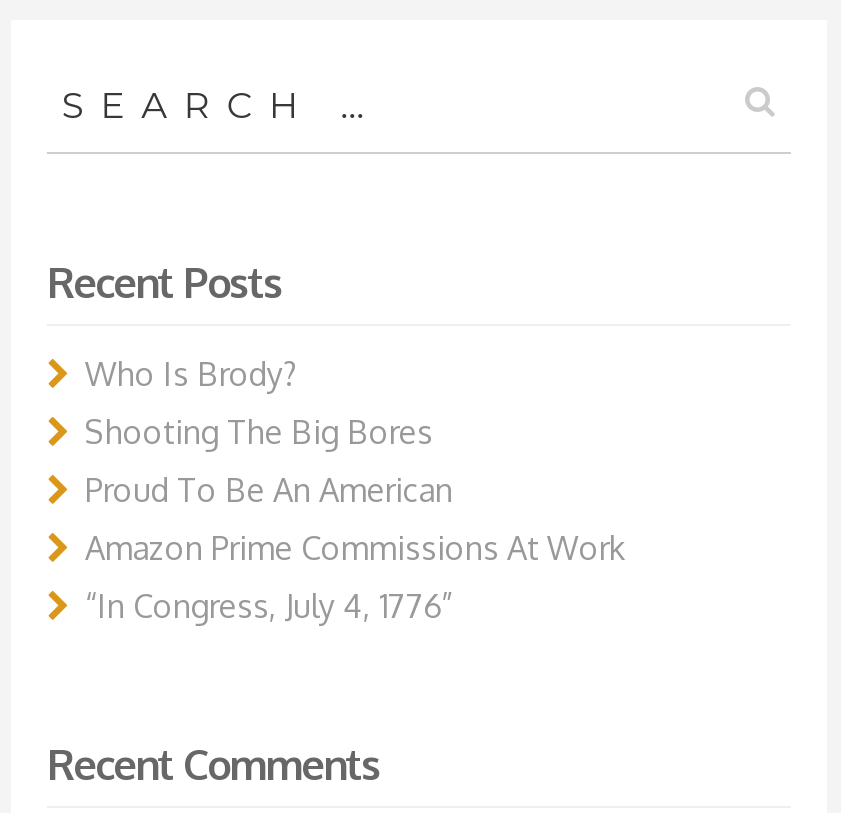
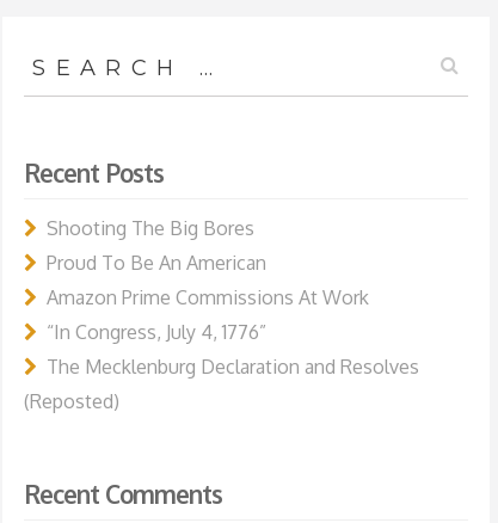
- Who Is Brody?

moved up: Shooting The Big Bores | Proud To Be An American | Amazon Prime Commissions At Work | “In Congress, July 4, 1776”

+ The Mecklenburg Declaration and Resolves
+ (Reposted)
